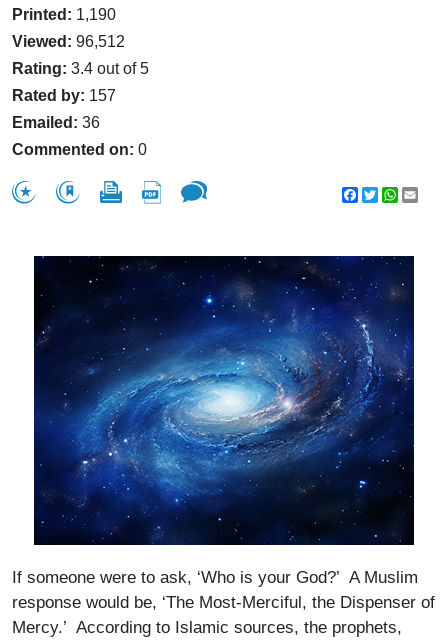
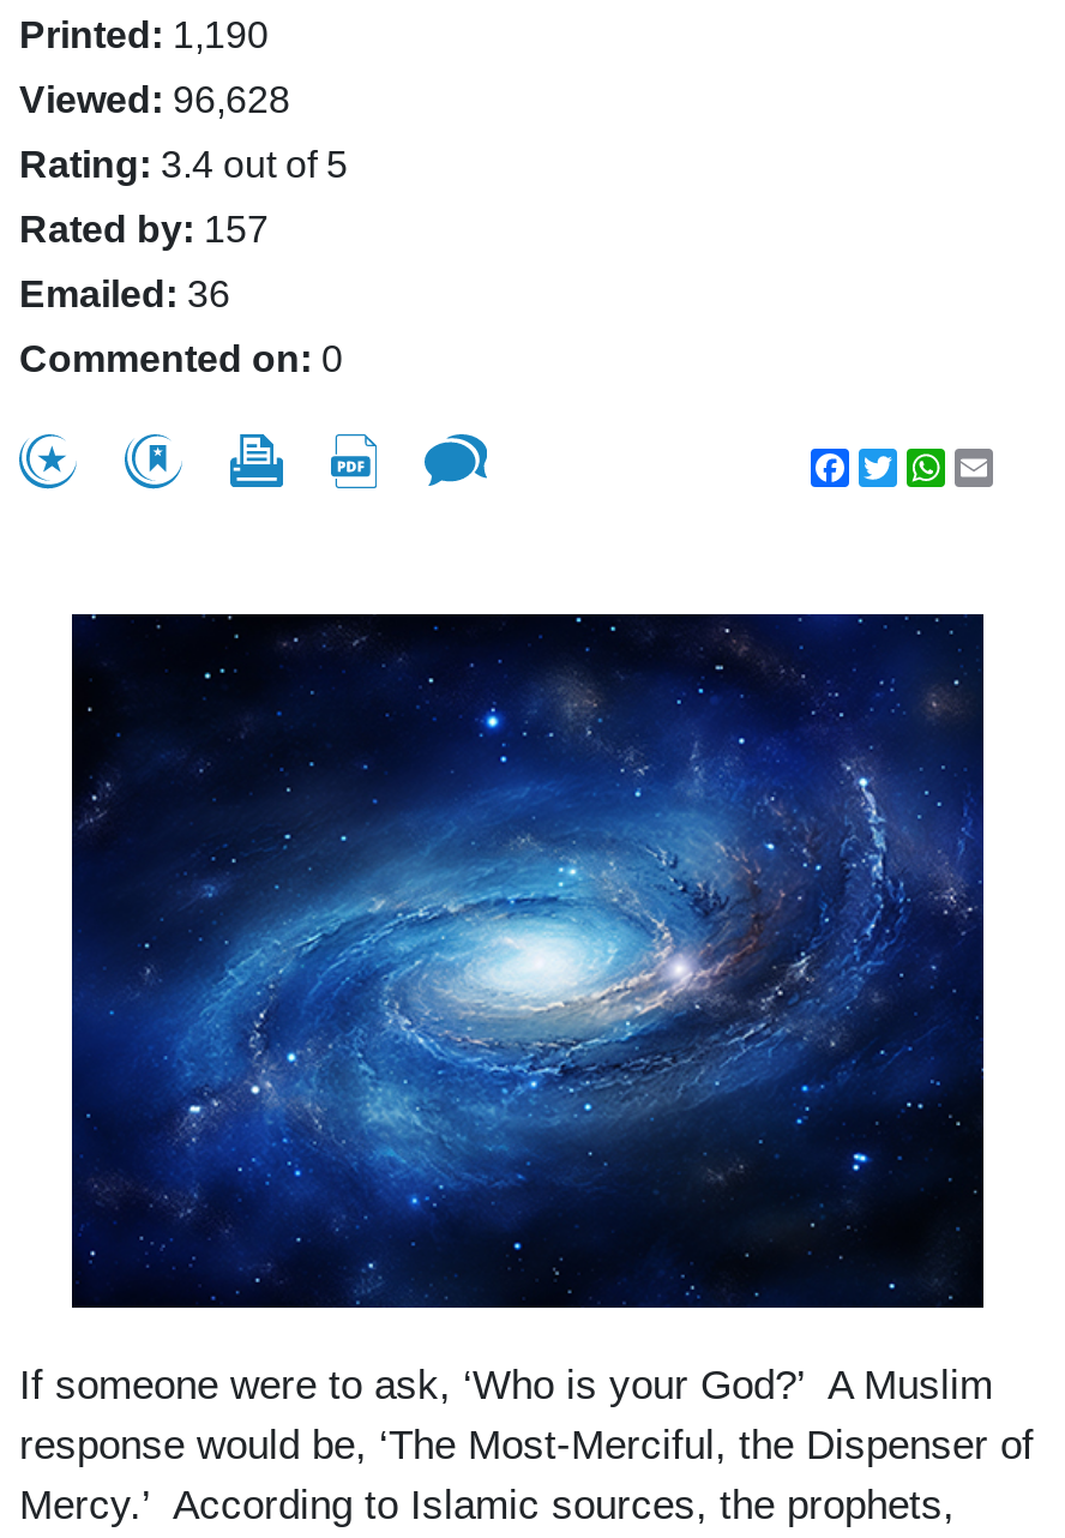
- Viewed: 96,512
+ Viewed: 96,628
